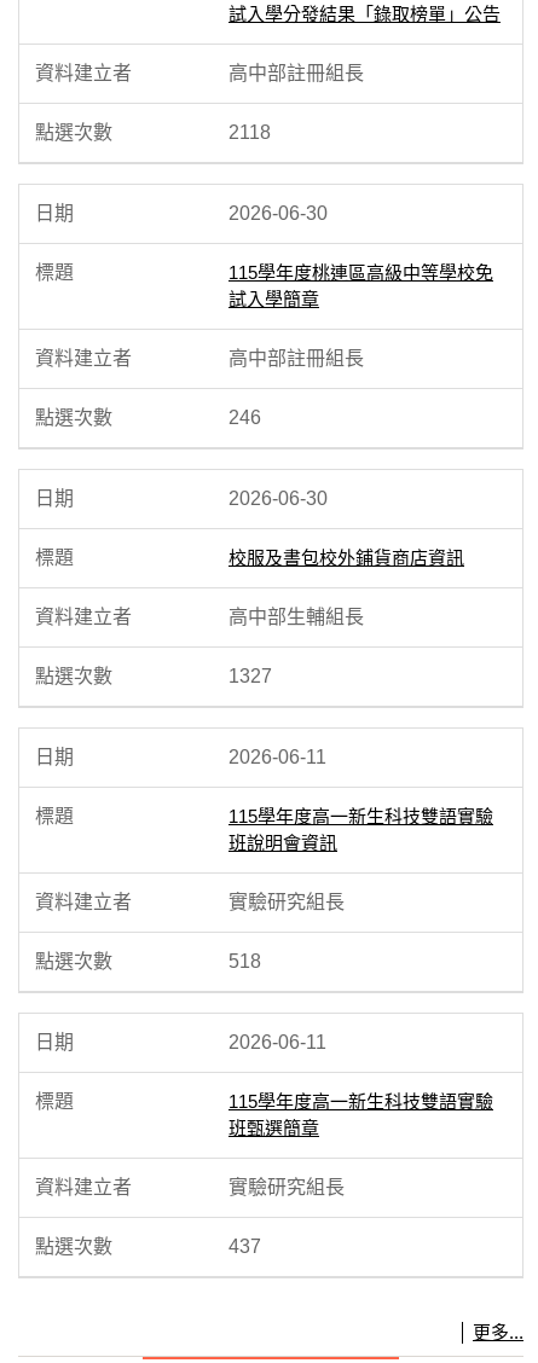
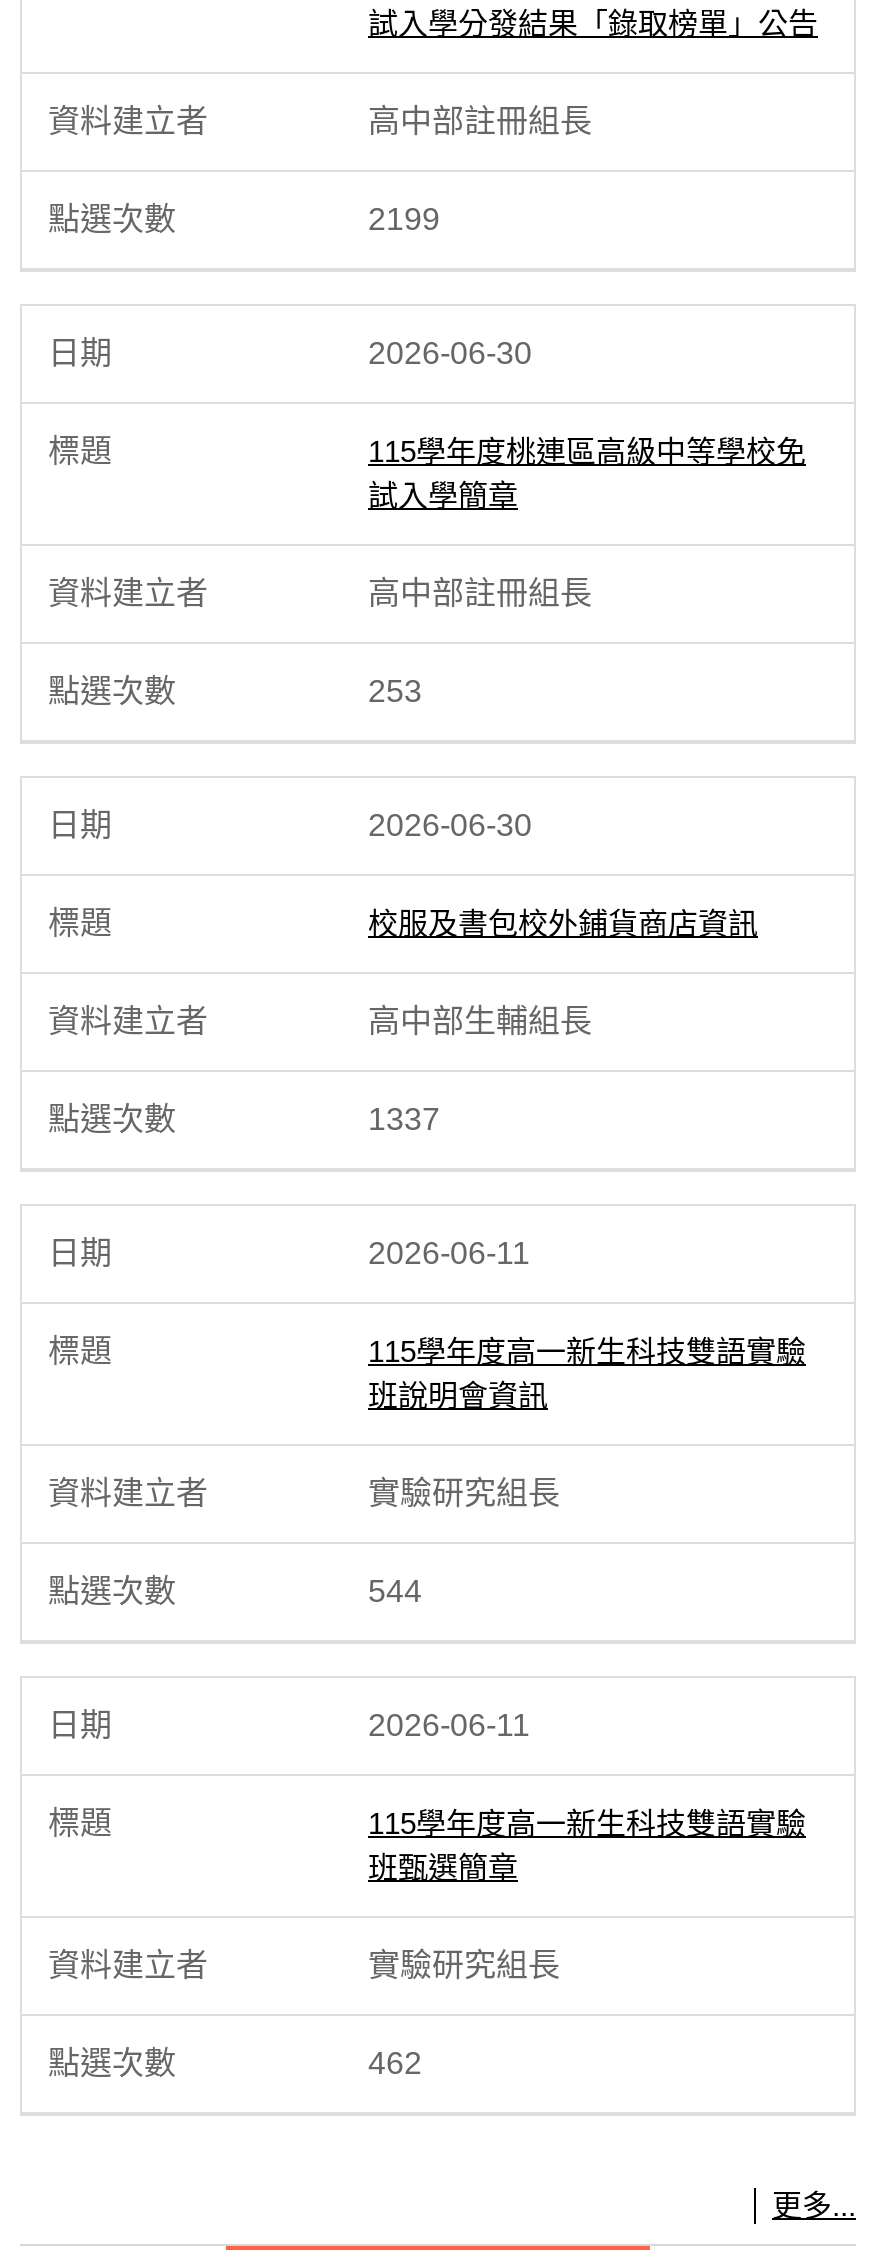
- 2118
+ 2199

- 246
+ 253

- 1327
+ 1337

- 518
+ 544

- 437
+ 462
